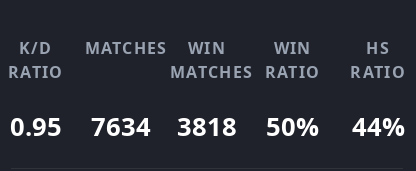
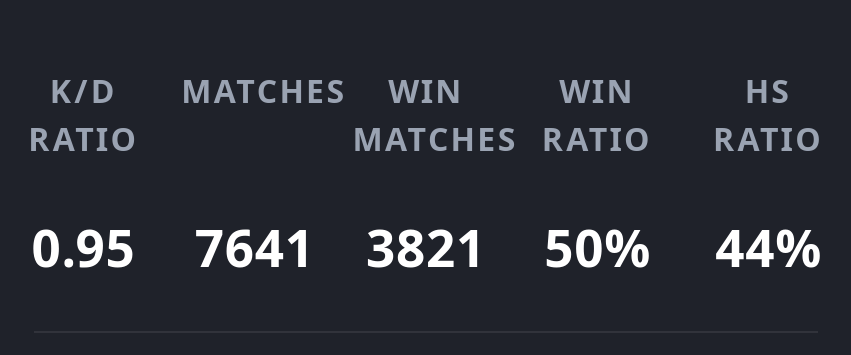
- 7634
+ 7641

- 3818
+ 3821
